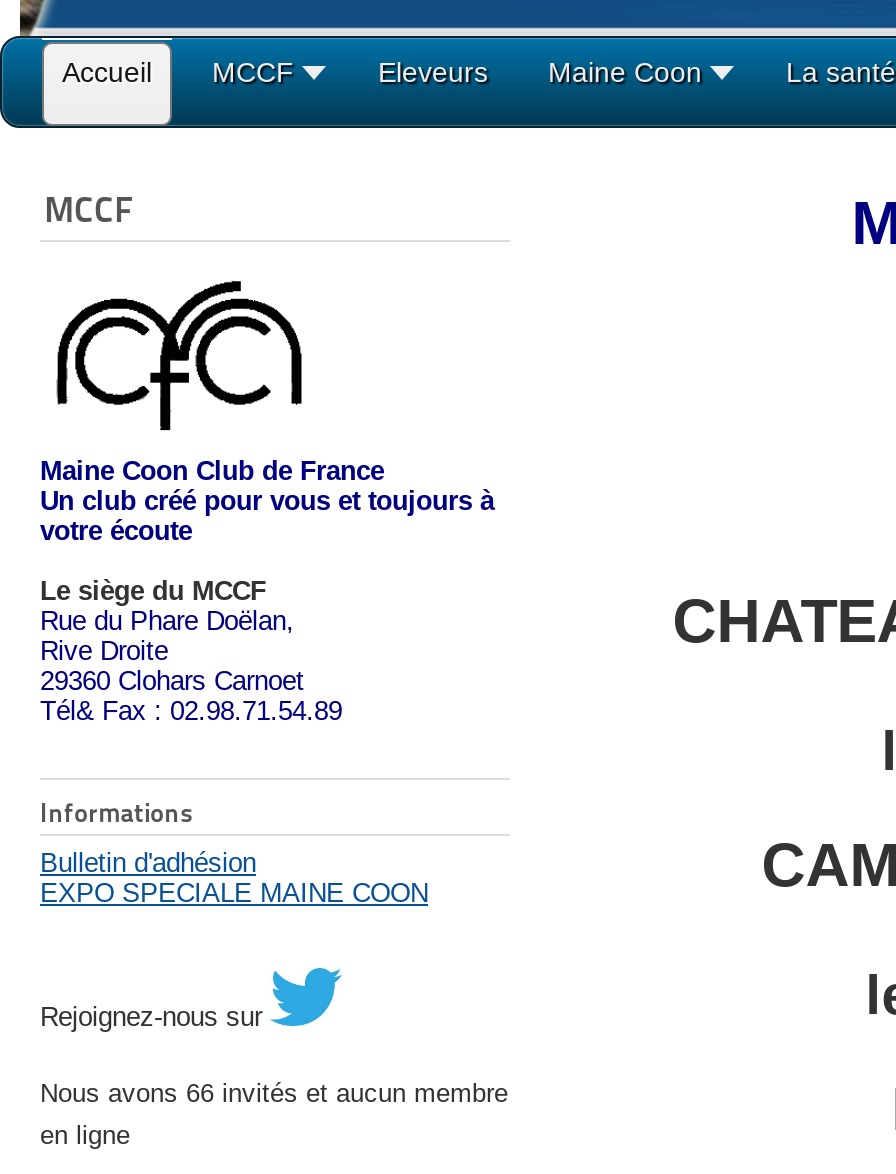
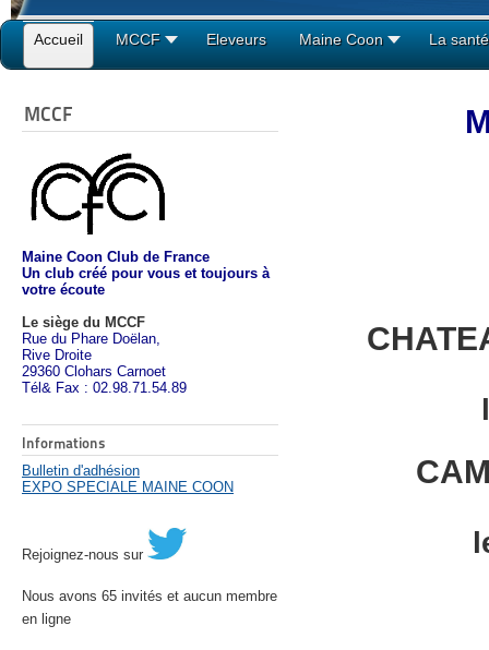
- Nous avons 66 invités et aucun membre
+ Nous avons 65 invités et aucun membre
